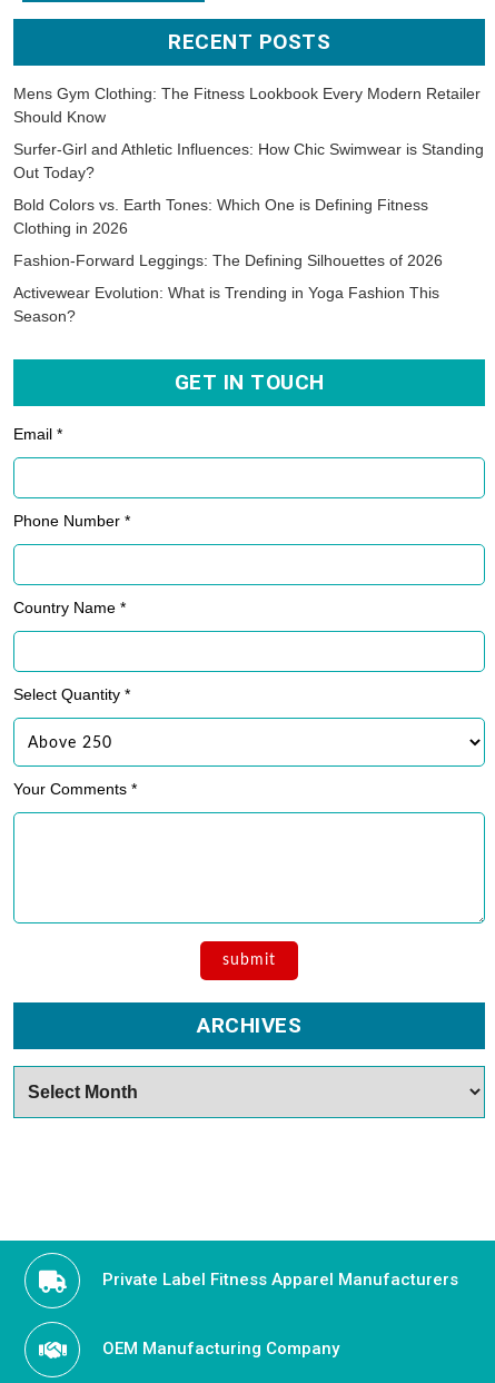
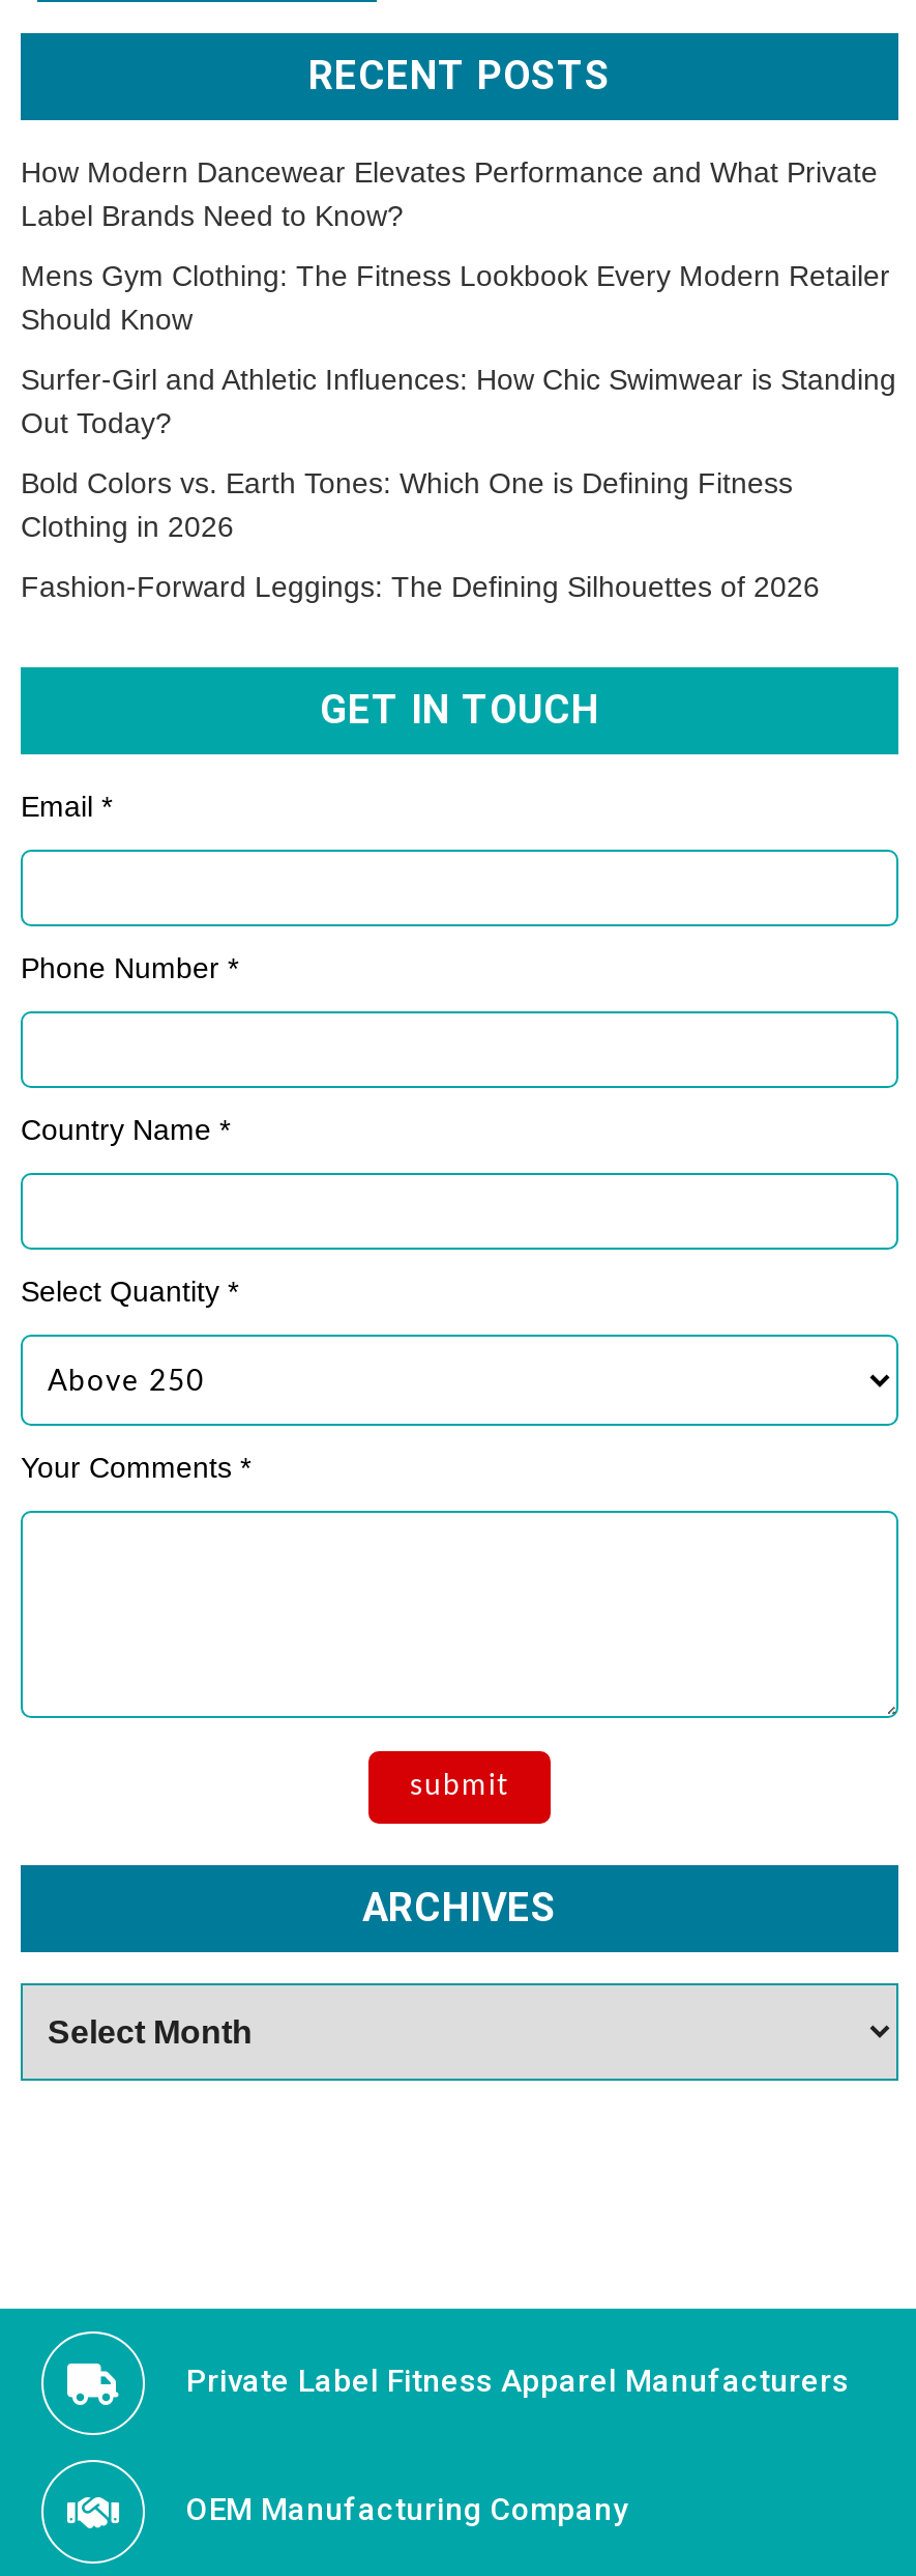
+ How Modern Dancewear Elevates Performance and What Private
+ Label Brands Need to Know?

moved down: Mens Gym Clothing: The Fitness Lookbook Every Modern Retailer | Should Know | Surfer-Girl and Athletic Influences: How Chic Swimwear is Standing | Out Today? | Bold Colors vs. Earth Tones: Which One is Defining Fitness | Clothing in 2026 | Fashion-Forward Leggings: The Defining Silhouettes of 2026

- Activewear Evolution: What is Trending in Yoga Fashion This
- Season?
